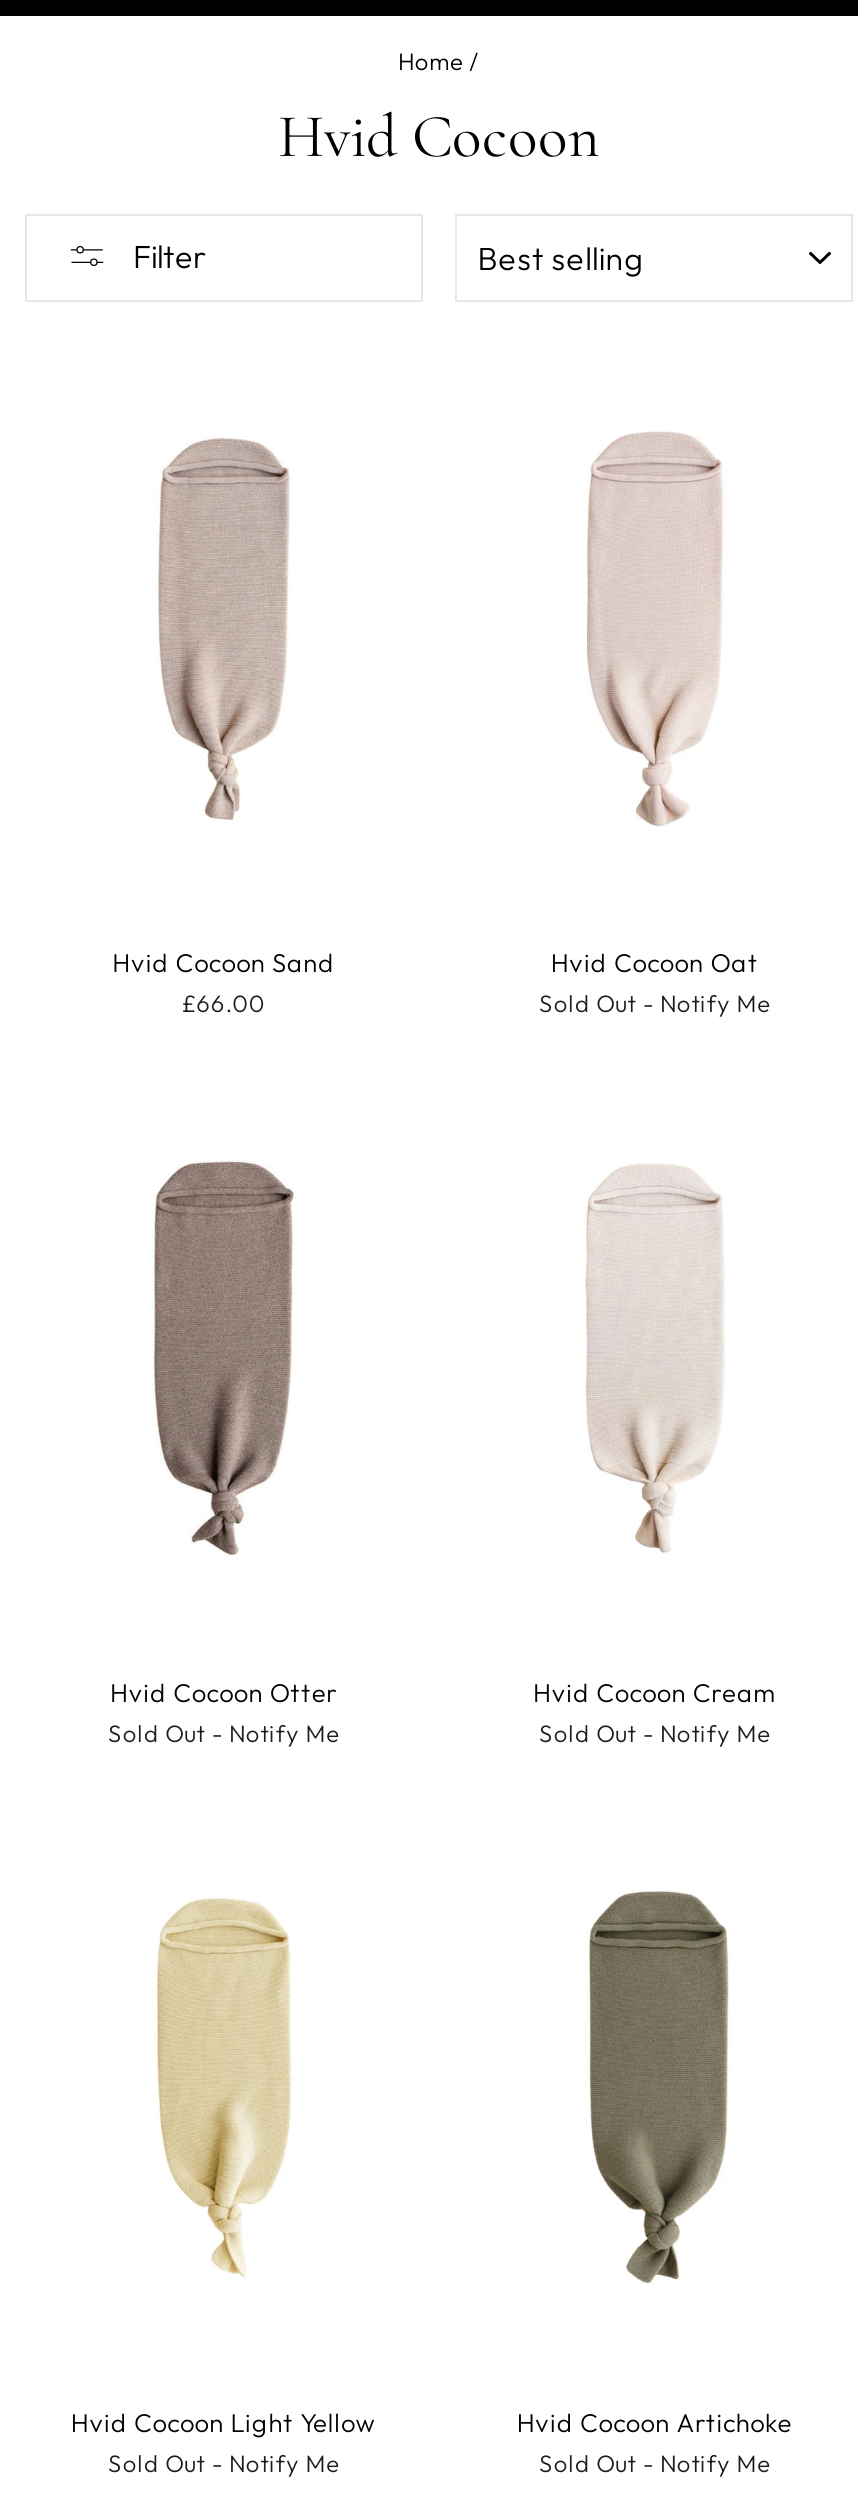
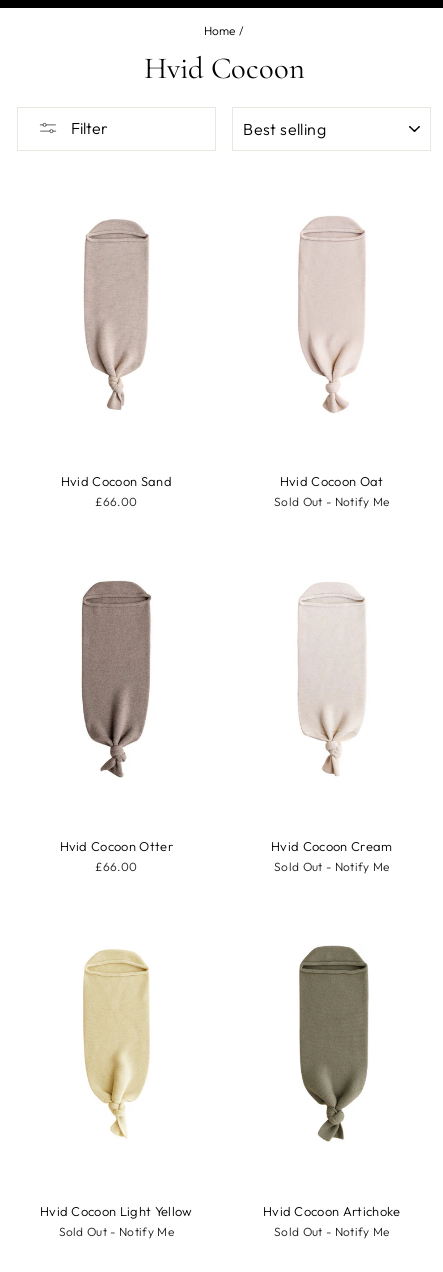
- Sold Out - Notify Me
+ £66.00
